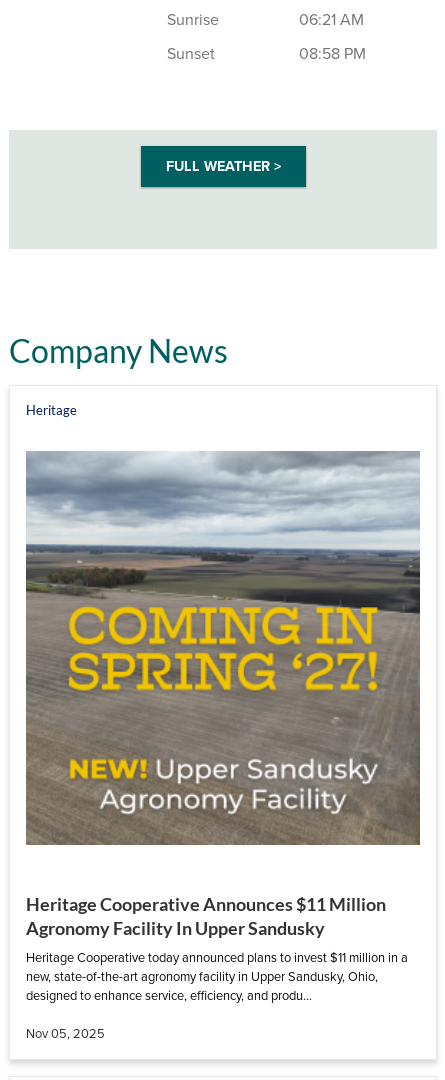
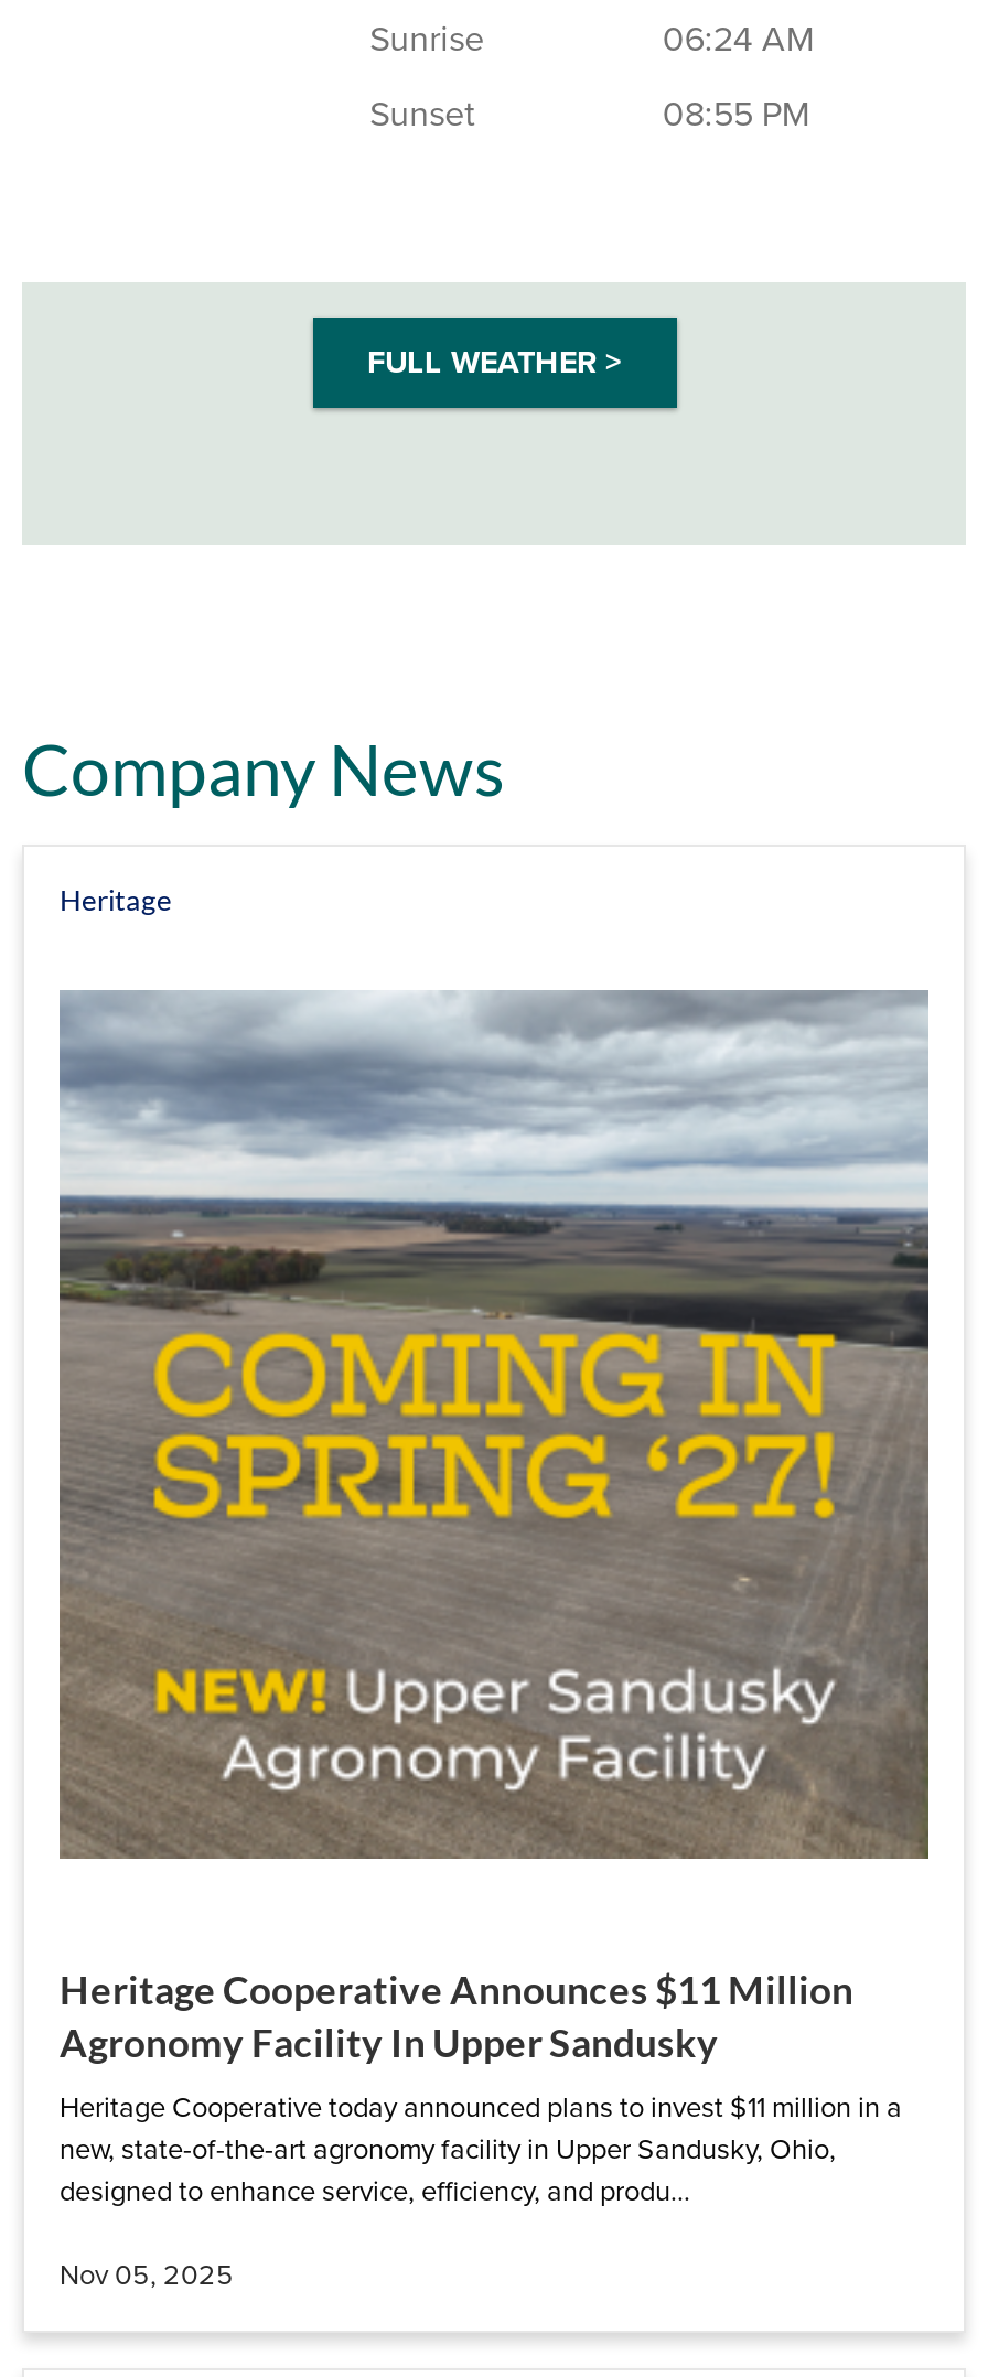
- 06:21 AM
+ 06:24 AM

- 08:58 PM
+ 08:55 PM
